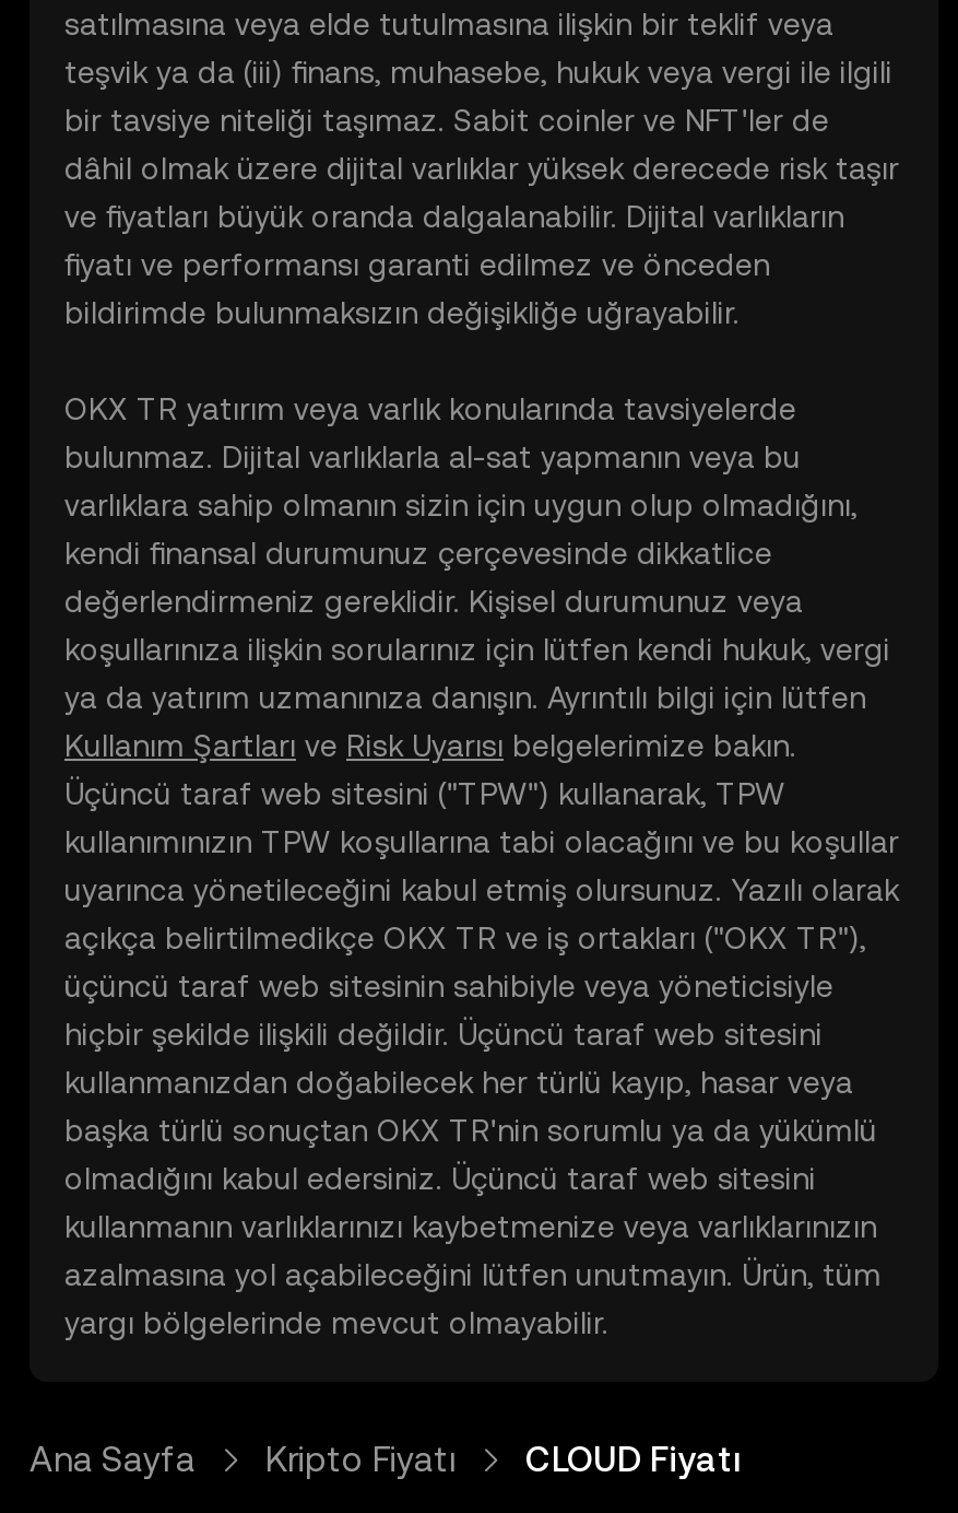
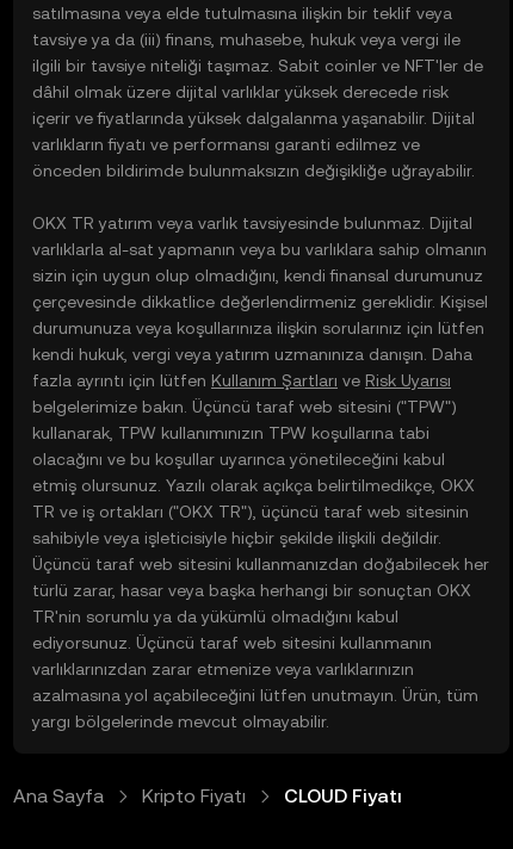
- teşvik ya da (iii) finans, muhasebe, hukuk veya vergi ile ilgili
- bir tavsiye niteliği taşımaz. Sabit coinler ve NFT'ler de
- dâhil olmak üzere dijital varlıklar yüksek derecede risk taşır
- ve fiyatları büyük oranda dalgalanabilir. Dijital varlıkların
- fiyatı ve performansı garanti edilmez ve önceden
- bildirimde bulunmaksızın değişikliğe uğrayabilir.
+ tavsiye ya da (iii) finans, muhasebe, hukuk veya vergi ile
+ ilgili bir tavsiye niteliği taşımaz. Sabit coinler ve NFT'ler de
+ dâhil olmak üzere dijital varlıklar yüksek derecede risk
+ içerir ve fiyatlarında yüksek dalgalanma yaşanabilir. Dijital
+ varlıkların fiyatı ve performansı garanti edilmez ve
+ önceden bildirimde bulunmaksızın değişikliğe uğrayabilir.

- OKX TR yatırım veya varlık konularında tavsiyelerde
- bulunmaz. Dijital varlıklarla al-sat yapmanın veya bu
- varlıklara sahip olmanın sizin için uygun olup olmadığını,
- kendi finansal durumunuz çerçevesinde dikkatlice
- değerlendirmeniz gereklidir. Kişisel durumunuz veya
- koşullarınıza ilişkin sorularınız için lütfen kendi hukuk, vergi
- ya da yatırım uzmanınıza danışın. Ayrıntılı bilgi için lütfen
- Kullanım Şartları ve Risk Uyarısı belgelerimize bakın.
- Üçüncü taraf web sitesini ("TPW") kullanarak, TPW
- kullanımınızın TPW koşullarına tabi olacağını ve bu koşullar
- uyarınca yönetileceğini kabul etmiş olursunuz. Yazılı olarak
- açıkça belirtilmedikçe OKX TR ve iş ortakları ("OKX TR"),
- üçüncü taraf web sitesinin sahibiyle veya yöneticisiyle
- hiçbir şekilde ilişkili değildir. Üçüncü taraf web sitesini
- kullanmanızdan doğabilecek her türlü kayıp, hasar veya
- başka türlü sonuçtan OKX TR'nin sorumlu ya da yükümlü
- olmadığını kabul edersiniz. Üçüncü taraf web sitesini
- kullanmanın varlıklarınızı kaybetmenize veya varlıklarınızın
+ OKX TR yatırım veya varlık tavsiyesinde bulunmaz. Dijital
+ varlıklarla al-sat yapmanın veya bu varlıklara sahip olmanın
+ sizin için uygun olup olmadığını, kendi finansal durumunuz
+ çerçevesinde dikkatlice değerlendirmeniz gereklidir. Kişisel
+ durumunuza veya koşullarınıza ilişkin sorularınız için lütfen
+ kendi hukuk, vergi veya yatırım uzmanınıza danışın. Daha
+ fazla ayrıntı için lütfen Kullanım Şartları ve Risk Uyarısı
+ belgelerimize bakın. Üçüncü taraf web sitesini ("TPW")
+ kullanarak, TPW kullanımınızın TPW koşullarına tabi
+ olacağını ve bu koşullar uyarınca yönetileceğini kabul
+ etmiş olursunuz. Yazılı olarak açıkça belirtilmedikçe, OKX
+ TR ve iş ortakları ("OKX TR"), üçüncü taraf web sitesinin
+ sahibiyle veya işleticisiyle hiçbir şekilde ilişkili değildir.
+ Üçüncü taraf web sitesini kullanmanızdan doğabilecek her
+ türlü zarar, hasar veya başka herhangi bir sonuçtan OKX
+ TR'nin sorumlu ya da yükümlü olmadığını kabul
+ ediyorsunuz. Üçüncü taraf web sitesini kullanmanın
+ varlıklarınızdan zarar etmenize veya varlıklarınızın
